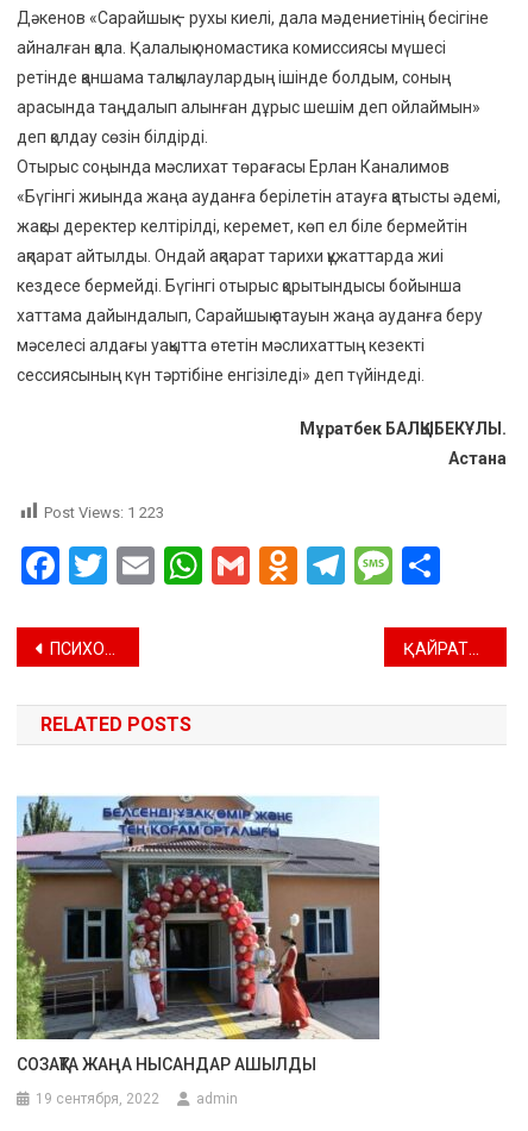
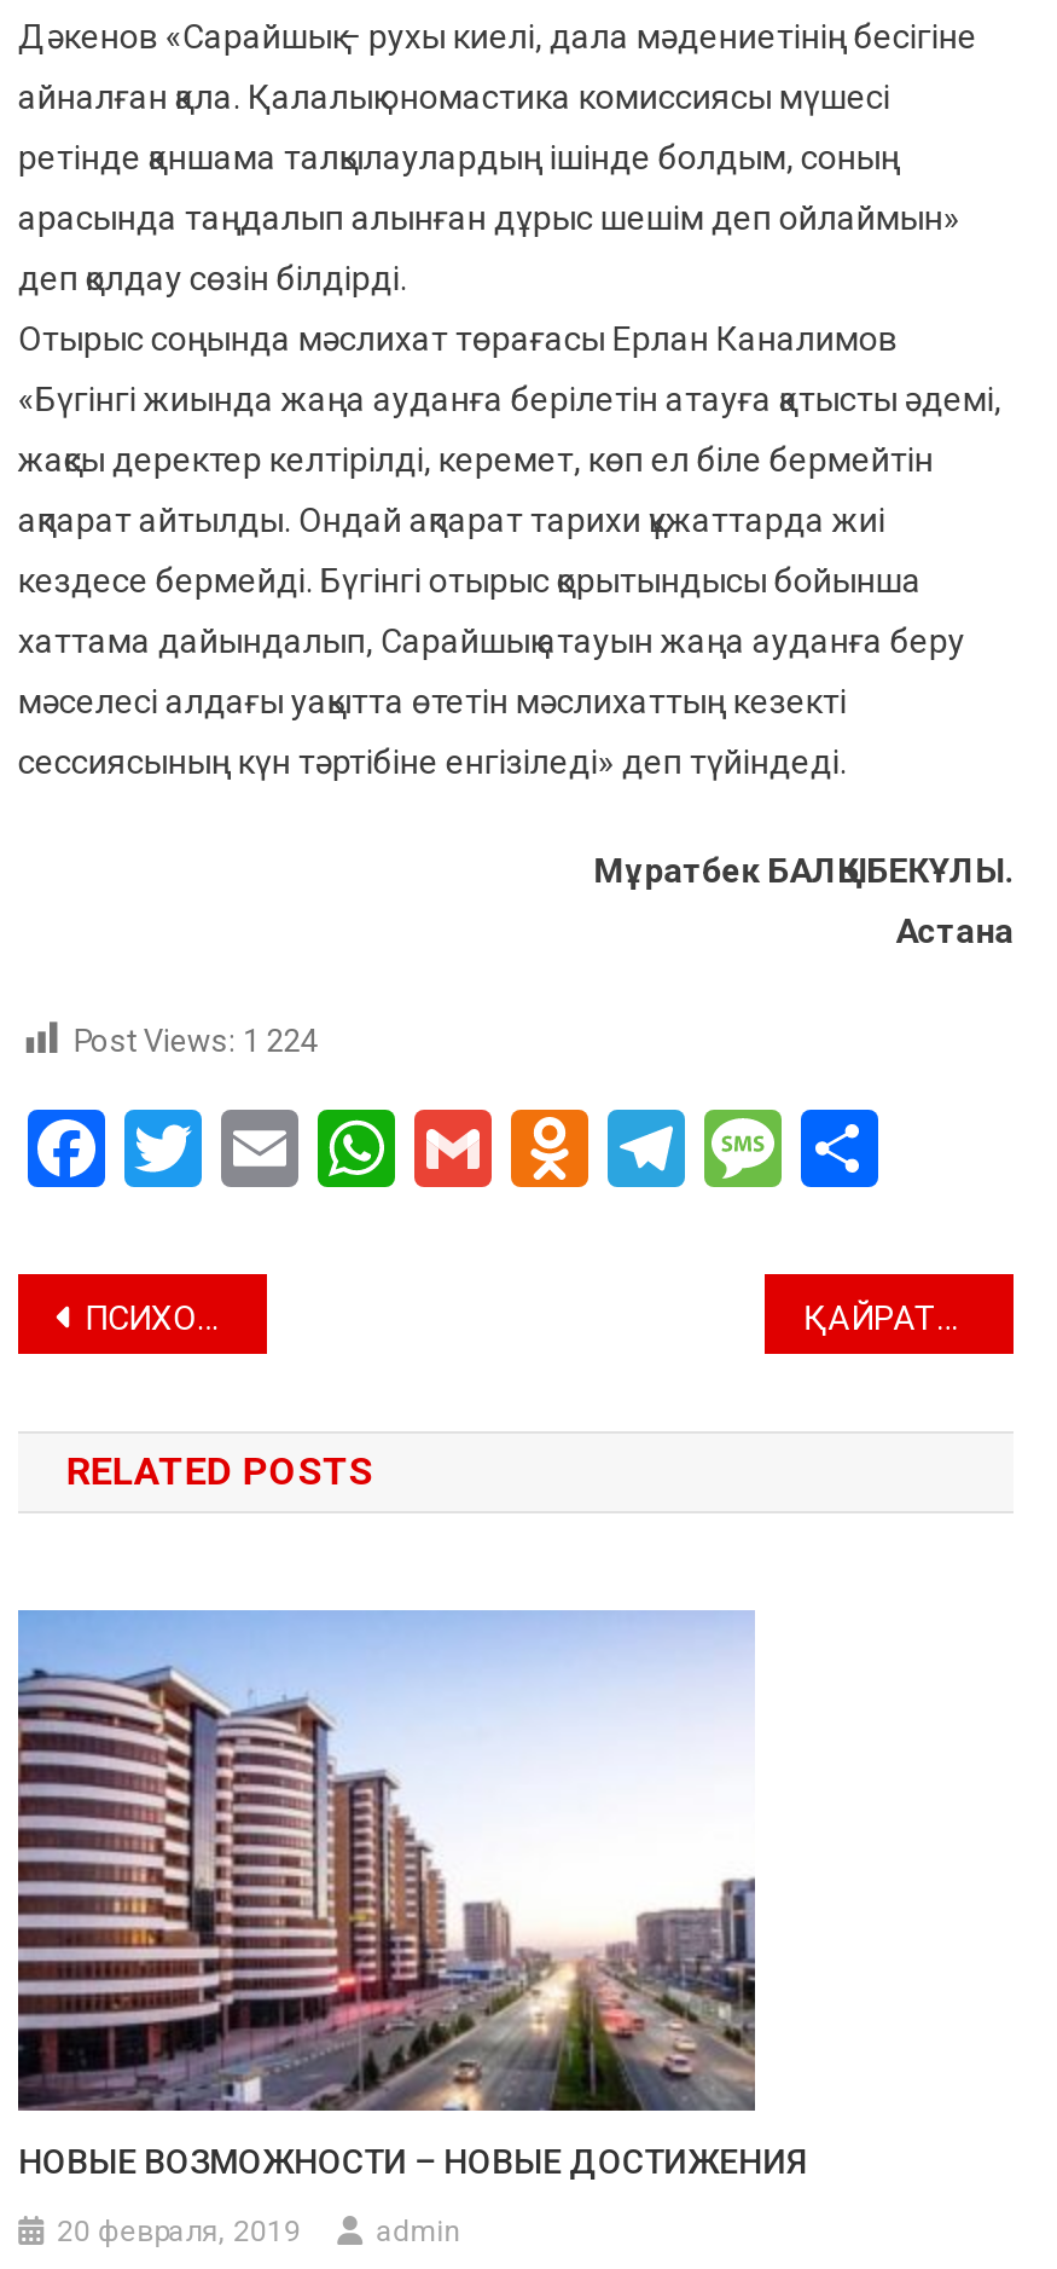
- Post Views: 1 223
+ Post Views: 1 224

- [image]
- СОЗАҚТА ЖАҢА НЫСАНДАР АШЫЛДЫ
+ [image]
+ НОВЫЕ ВОЗМОЖНОСТИ – НОВЫЕ ДОСТИЖЕНИЯ

- 19 сентября, 2022
+ 20 февраля, 2019
